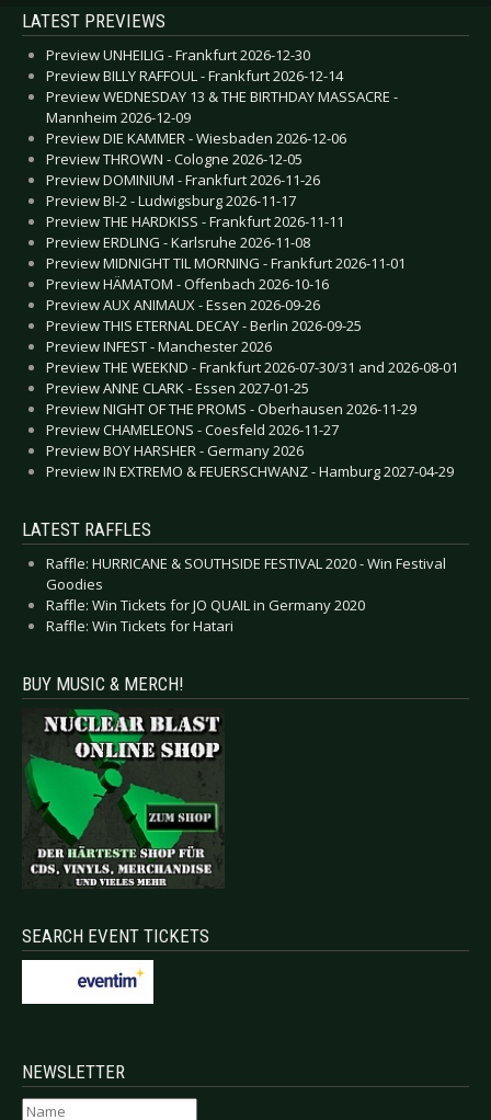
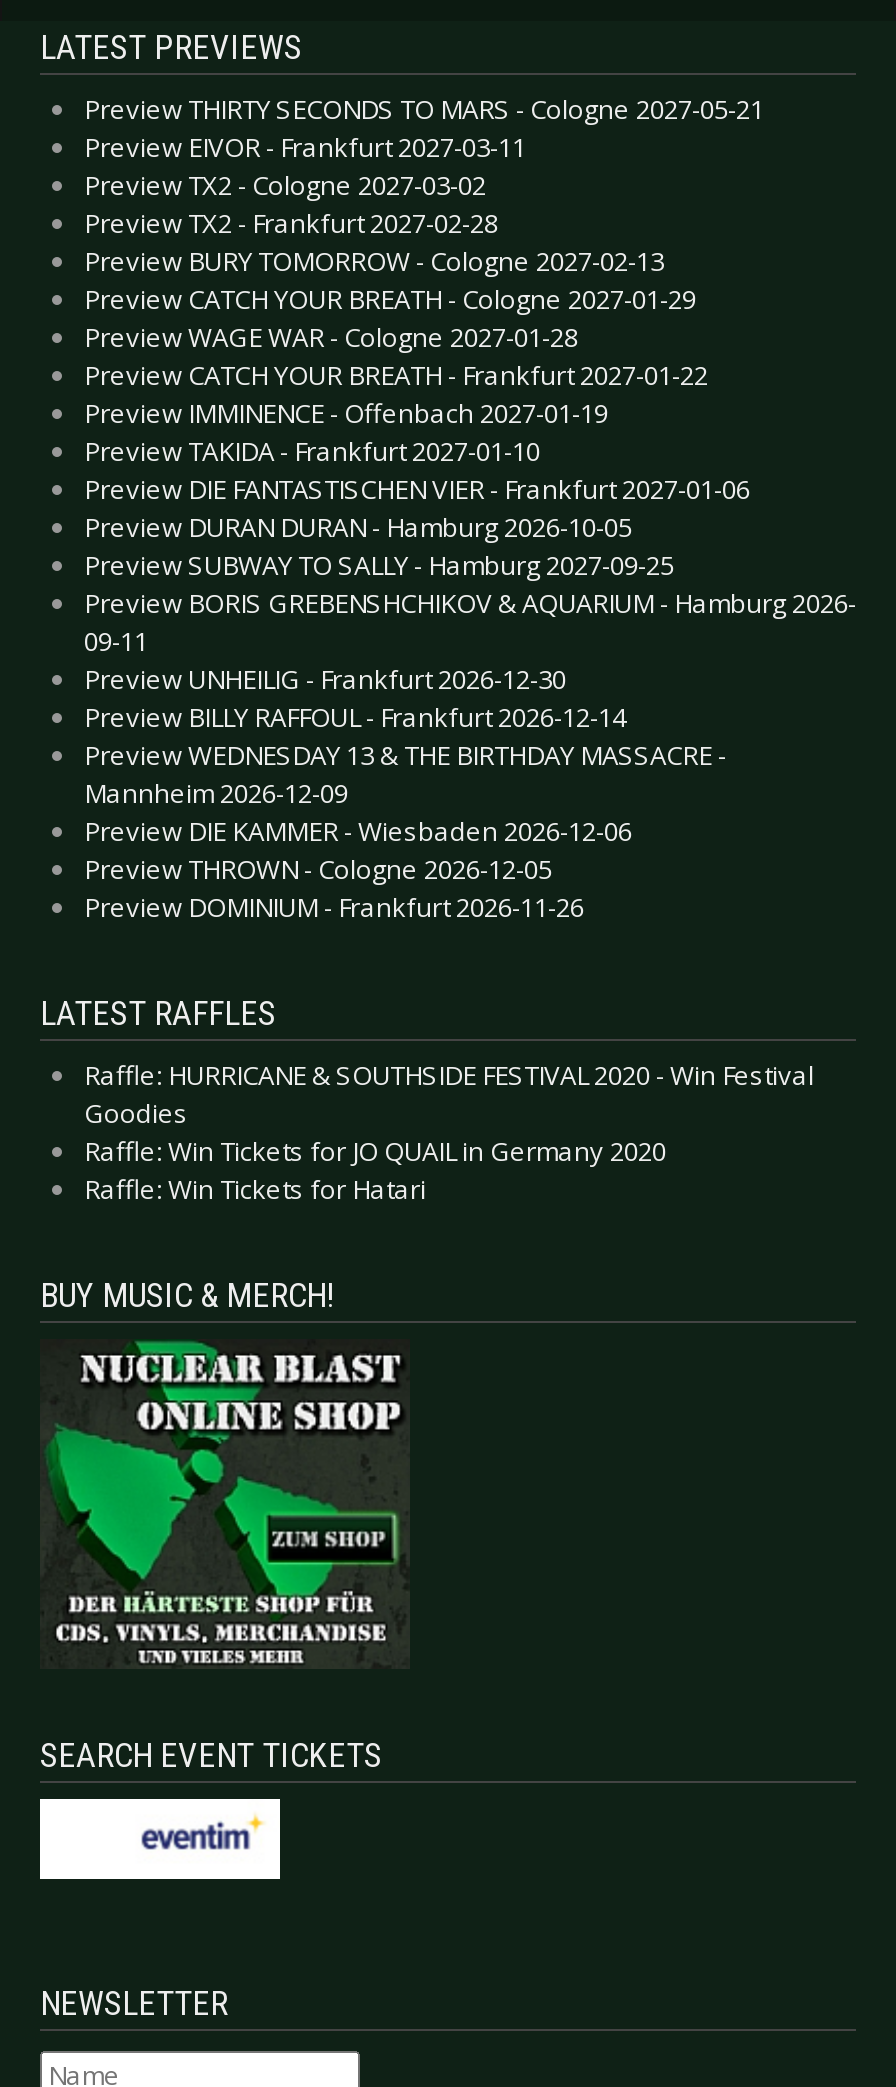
+ Preview THIRTY SECONDS TO MARS - Cologne 2027-05-21
+ Preview EIVOR - Frankfurt 2027-03-11
+ Preview TX2 - Cologne 2027-03-02
+ Preview TX2 - Frankfurt 2027-02-28
+ Preview BURY TOMORROW - Cologne 2027-02-13
+ Preview CATCH YOUR BREATH - Cologne 2027-01-29
+ Preview WAGE WAR - Cologne 2027-01-28
+ Preview CATCH YOUR BREATH - Frankfurt 2027-01-22
+ Preview IMMINENCE - Offenbach 2027-01-19
+ Preview TAKIDA - Frankfurt 2027-01-10
+ Preview DIE FANTASTISCHEN VIER - Frankfurt 2027-01-06
+ Preview DURAN DURAN - Hamburg 2026-10-05
+ Preview SUBWAY TO SALLY - Hamburg 2027-09-25
+ Preview BORIS GREBENSHCHIKOV & AQUARIUM - Hamburg 2026-
+ 09-11

moved down: Preview UNHEILIG - Frankfurt 2026-12-30 | Preview BILLY RAFFOUL - Frankfurt 2026-12-14 | Preview WEDNESDAY 13 & THE BIRTHDAY MASSACRE - | Mannheim 2026-12-09 | Preview DIE KAMMER - Wiesbaden 2026-12-06 | Preview THROWN - Cologne 2026-12-05 | Preview DOMINIUM - Frankfurt 2026-11-26

- Preview BI-2 - Ludwigsburg 2026-11-17
- Preview THE HARDKISS - Frankfurt 2026-11-11
- Preview ERDLING - Karlsruhe 2026-11-08
- Preview MIDNIGHT TIL MORNING - Frankfurt 2026-11-01
- Preview HÄMATOM - Offenbach 2026-10-16
- Preview AUX ANIMAUX - Essen 2026-09-26
- Preview THIS ETERNAL DECAY - Berlin 2026-09-25
- Preview INFEST - Manchester 2026
- Preview THE WEEKND - Frankfurt 2026-07-30/31 and 2026-08-01
- Preview ANNE CLARK - Essen 2027-01-25
- Preview NIGHT OF THE PROMS - Oberhausen 2026-11-29
- Preview CHAMELEONS - Coesfeld 2026-11-27
- Preview BOY HARSHER - Germany 2026
- Preview IN EXTREMO & FEUERSCHWANZ - Hamburg 2027-04-29
